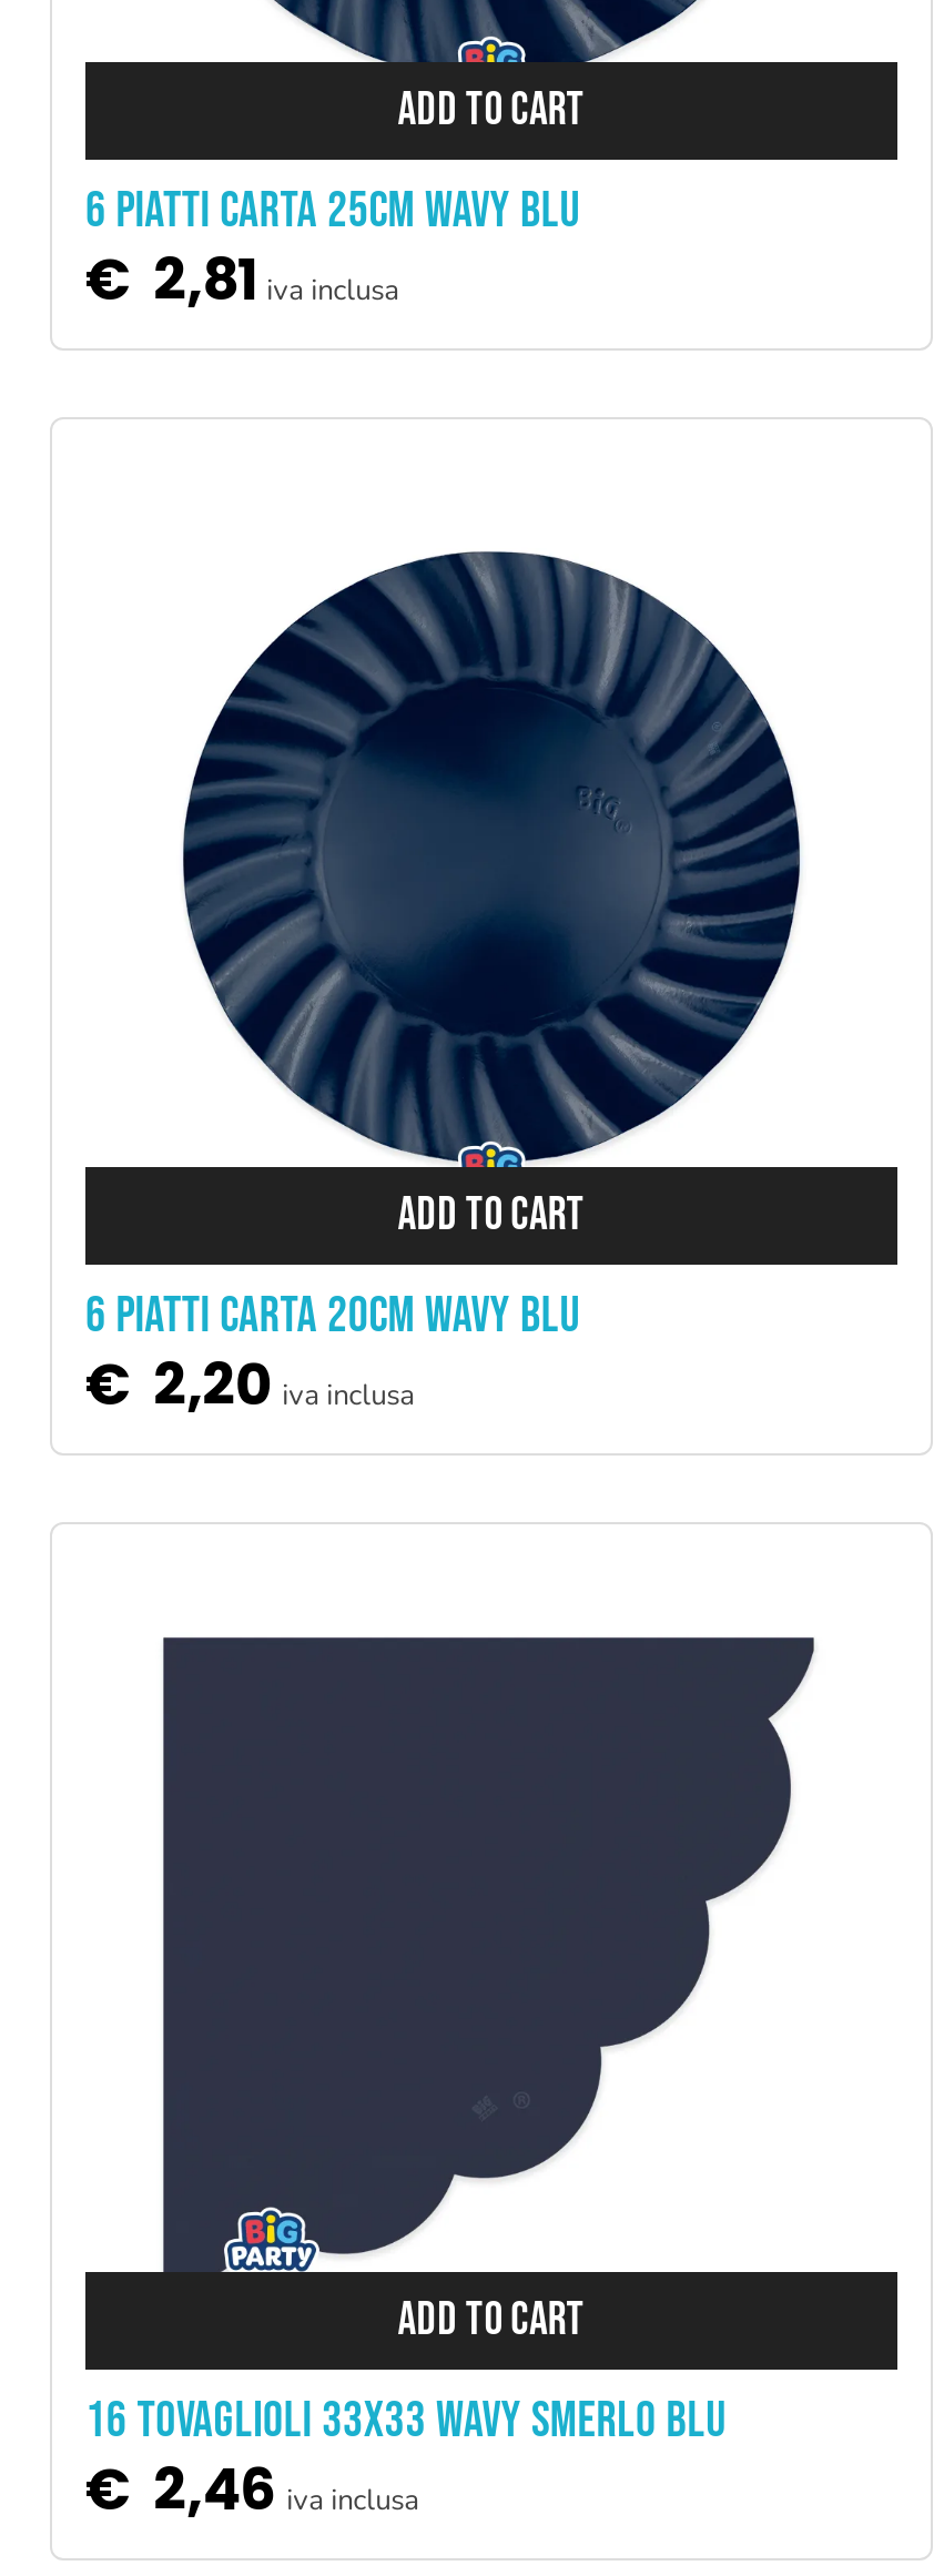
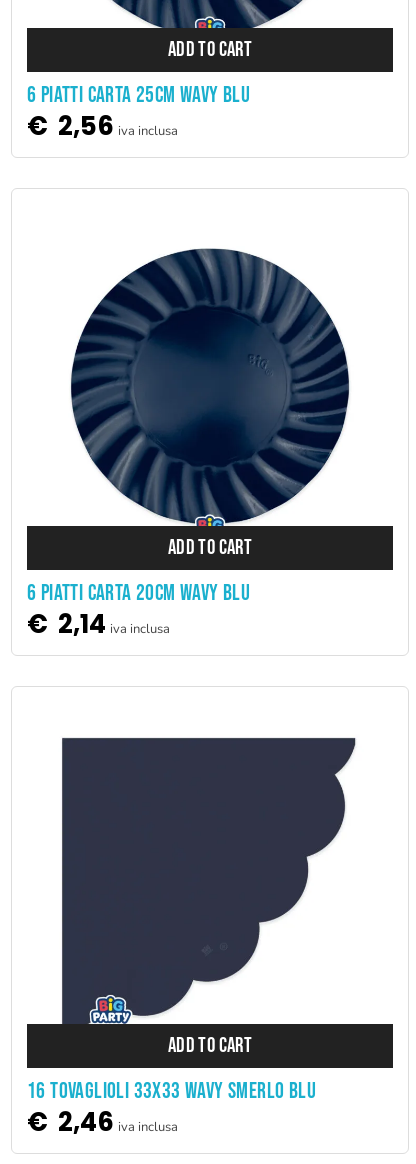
- € 2,81 iva inclusa
+ € 2,56 iva inclusa

- € 2,20 iva inclusa
+ € 2,14 iva inclusa
